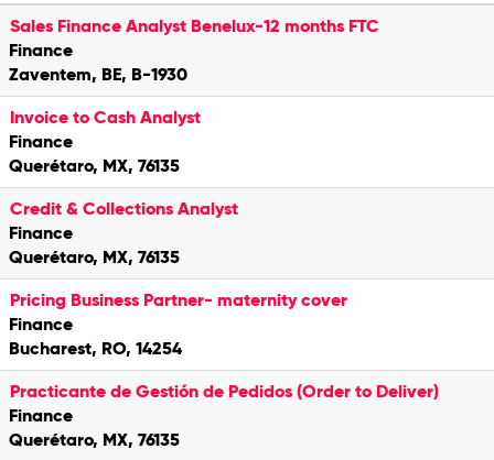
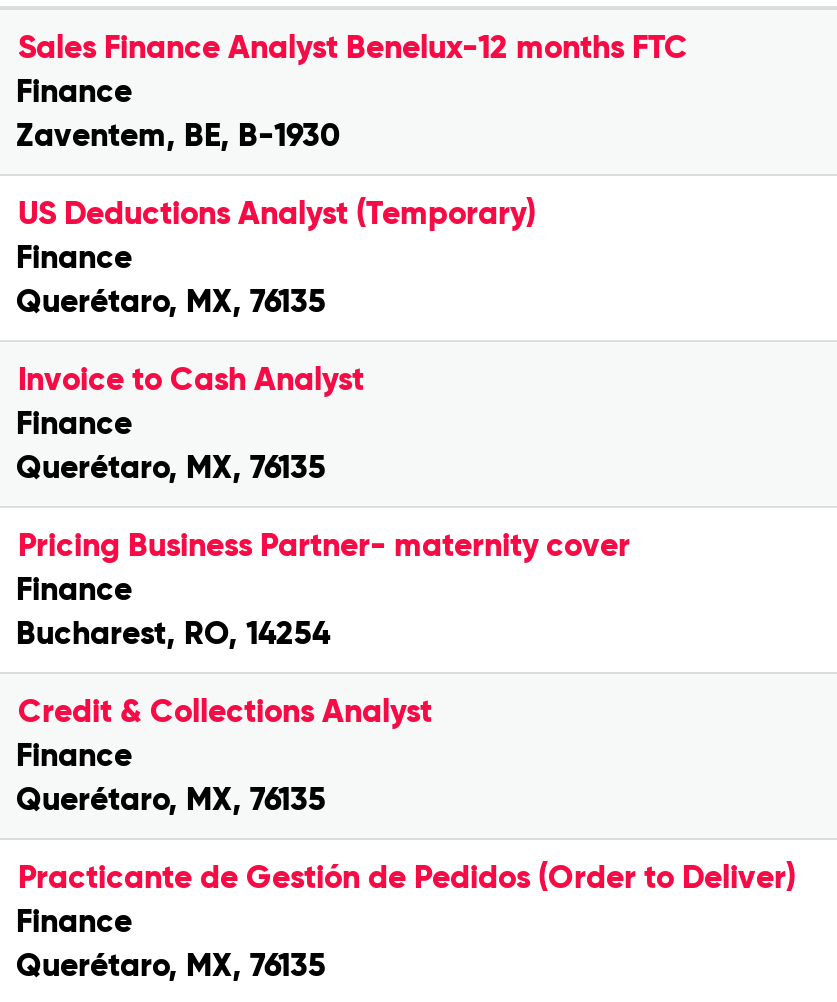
+ US Deductions Analyst (Temporary)

moved down: Invoice to Cash Analyst

moved down: Credit & Collections Analyst

+ Finance
+ Querétaro, MX, 76135
